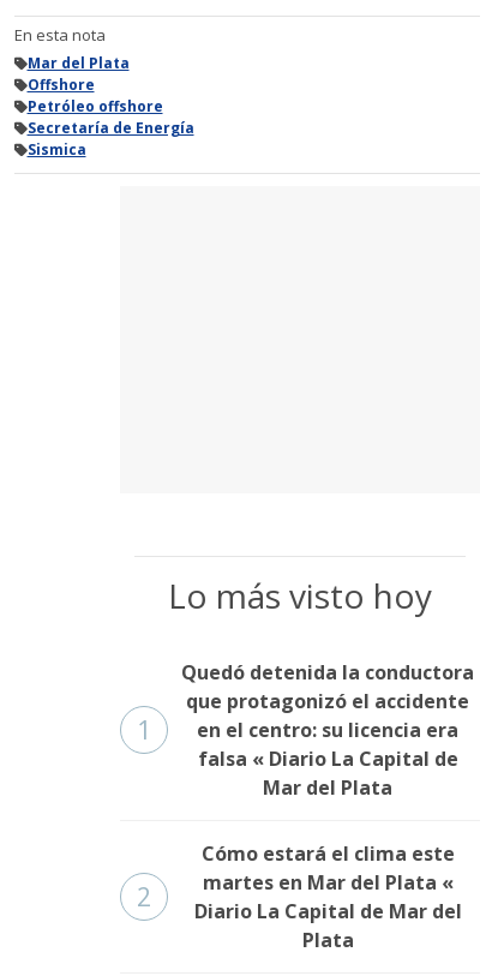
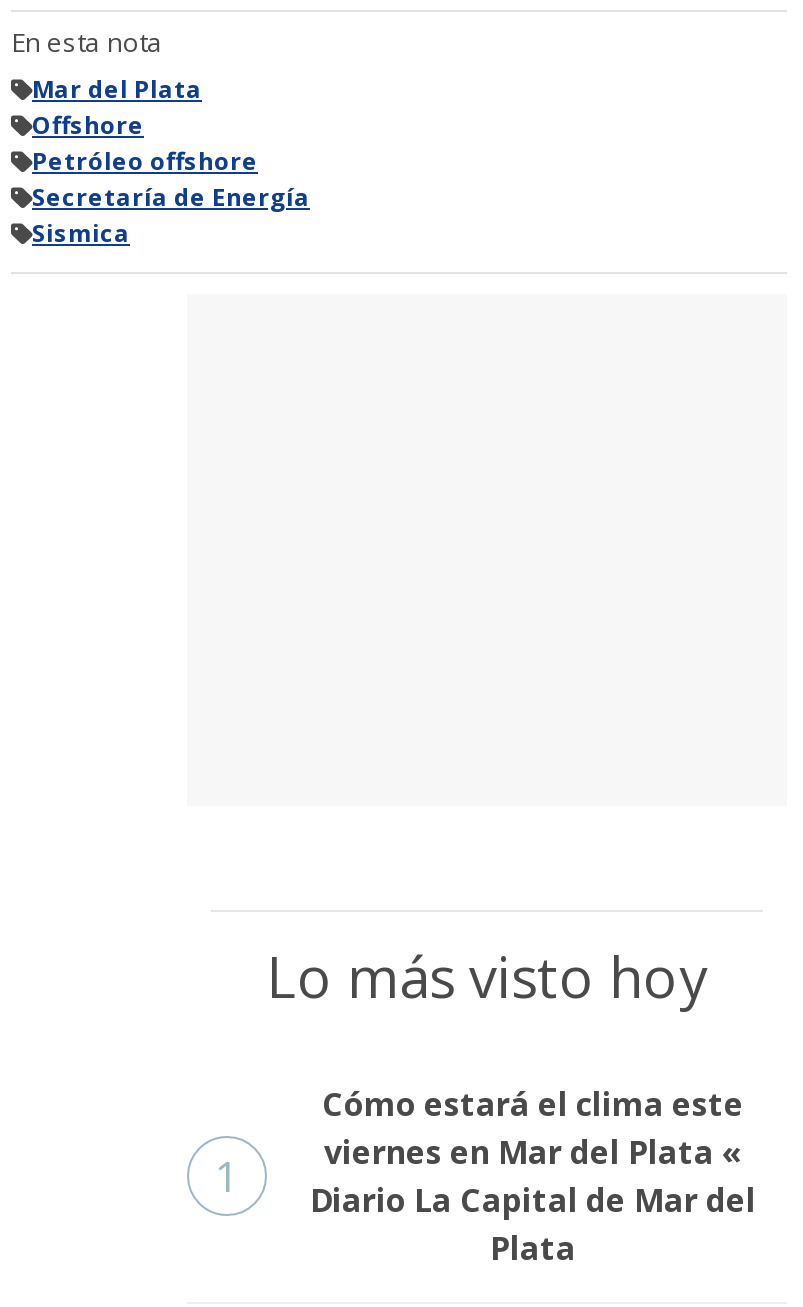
- Quedó detenida la conductora
- que protagonizó el accidente
- en el centro: su licencia era
- falsa « Diario La Capital de
- Mar del Plata
- 2

- martes en Mar del Plata «
+ viernes en Mar del Plata «
